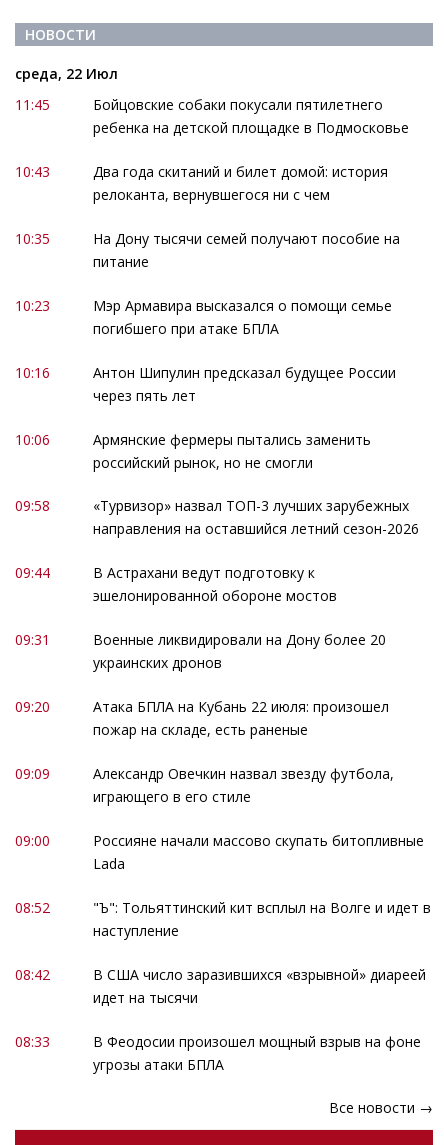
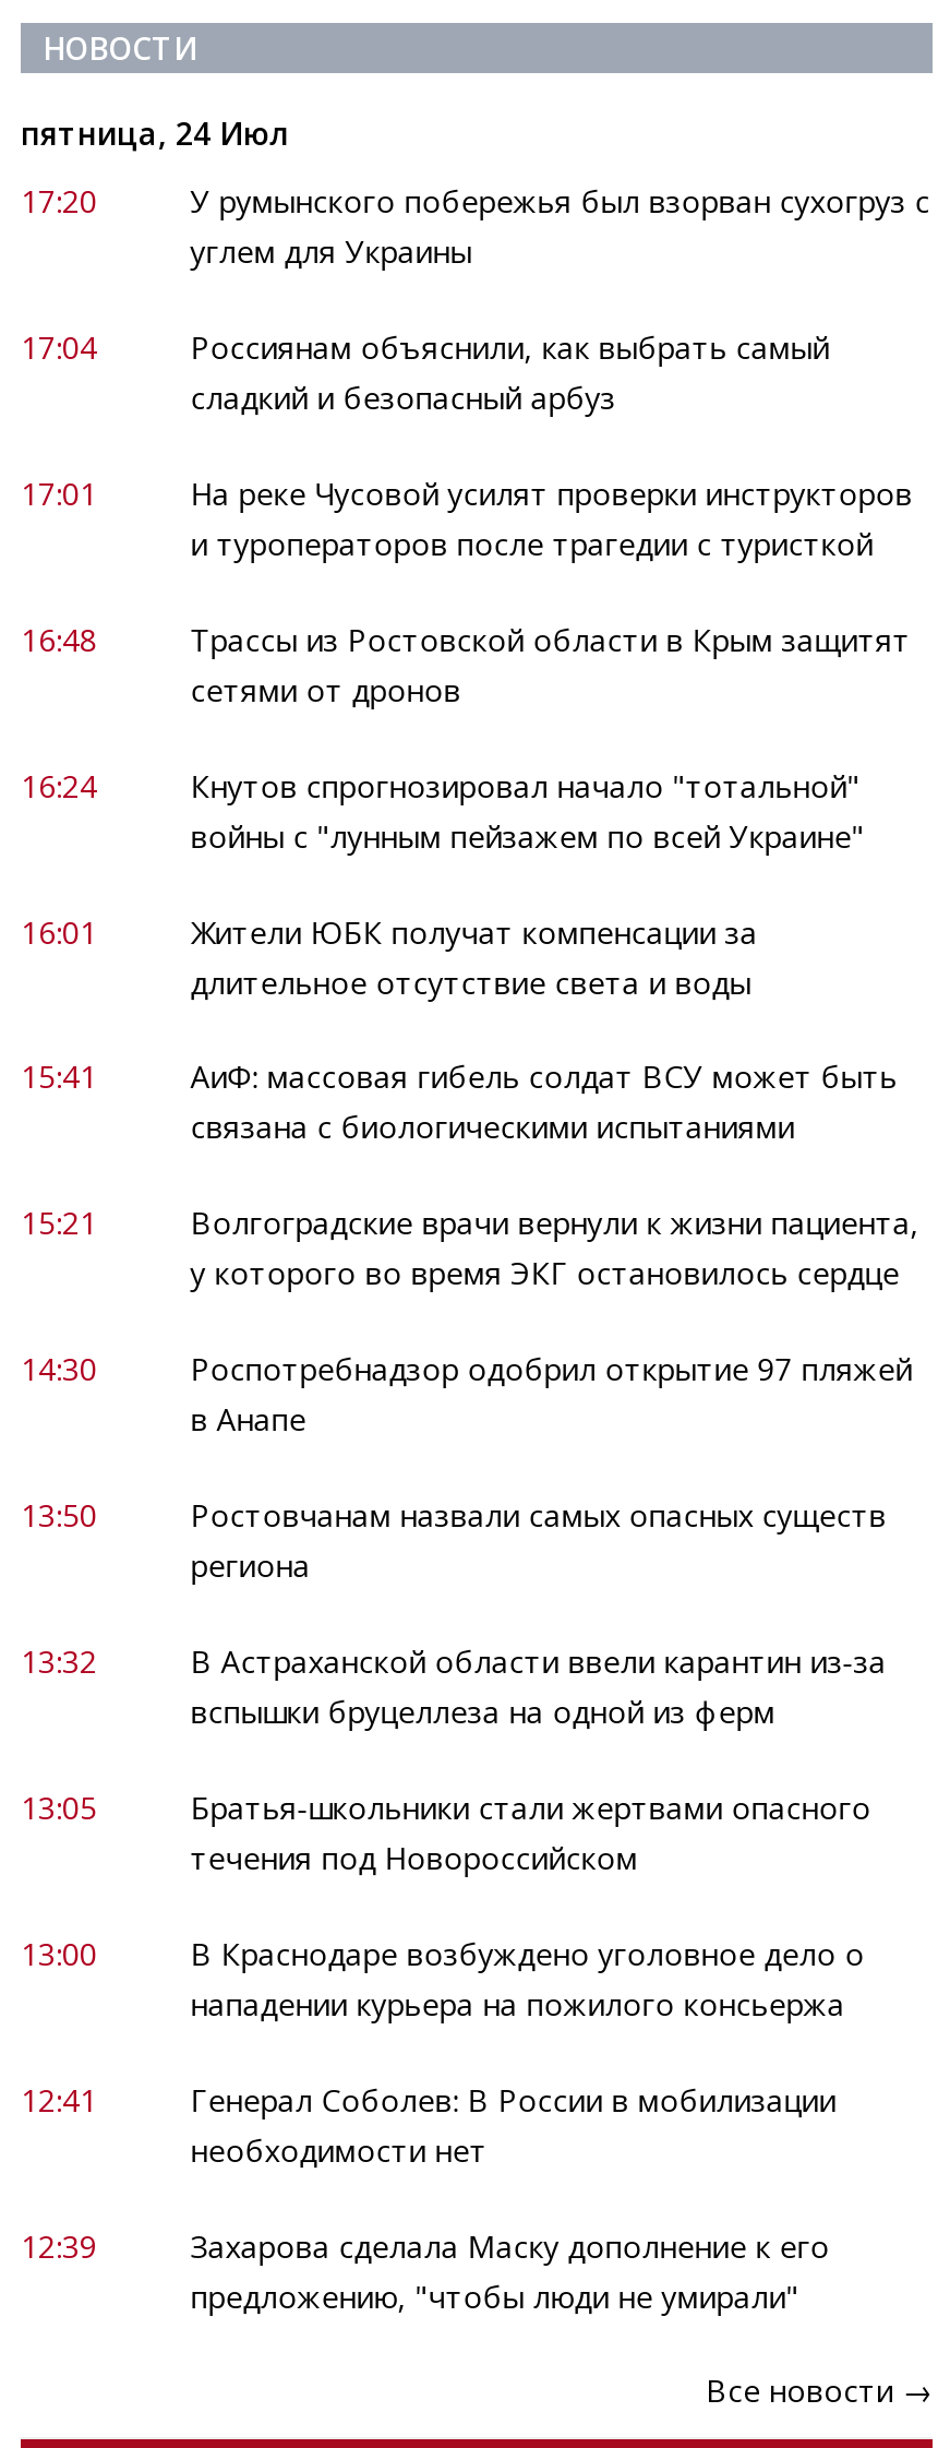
- среда, 22 Июл
+ пятница, 24 Июл

- 11:45
- Бойцовские собаки покусали пятилетнего
- ребенка на детской площадке в Подмосковье
+ 17:20
+ У румынского побережья был взорван сухогруз с
+ углем для Украины

- 10:43
- Два года скитаний и билет домой: история
- релоканта, вернувшегося ни с чем
+ 17:04
+ Россиянам объяснили, как выбрать самый
+ сладкий и безопасный арбуз

- 10:35
- На Дону тысячи семей получают пособие на
- питание
+ 17:01
+ На реке Чусовой усилят проверки инструкторов
+ и туроператоров после трагедии с туристкой

- 10:23
- Мэр Армавира высказался о помощи семье
- погибшего при атаке БПЛА
+ 16:48
+ Трассы из Ростовской области в Крым защитят
+ сетями от дронов

- 10:16
- Антон Шипулин предсказал будущее России
- через пять лет
+ 16:24
+ Кнутов спрогнозировал начало "тотальной"
+ войны с "лунным пейзажем по всей Украине"

- 10:06
- Армянские фермеры пытались заменить
- российский рынок, но не смогли
+ 16:01
+ Жители ЮБК получат компенсации за
+ длительное отсутствие света и воды

- 09:58
- «Турвизор» назвал ТОП-3 лучших зарубежных
- направления на оставшийся летний сезон-2026
+ 15:41
+ АиФ: массовая гибель солдат ВСУ может быть
+ связана с биологическими испытаниями

- 09:44
- В Астрахани ведут подготовку к
- эшелонированной обороне мостов
+ 15:21
+ Волгоградские врачи вернули к жизни пациента,
+ у которого во время ЭКГ остановилось сердце

- 09:31
- Военные ликвидировали на Дону более 20
- украинских дронов
+ 14:30
+ Роспотребнадзор одобрил открытие 97 пляжей
+ в Анапе

- 09:20
- Атака БПЛА на Кубань 22 июля: произошел
- пожар на складе, есть раненые
+ 13:50
+ Ростовчанам назвали самых опасных существ
+ региона

- 09:09
- Александр Овечкин назвал звезду футбола,
- играющего в его стиле
+ 13:32
+ В Астраханской области ввели карантин из-за
+ вспышки бруцеллеза на одной из ферм

- 09:00
- Россияне начали массово скупать битопливные
- Lada
+ 13:05
+ Братья-школьники стали жертвами опасного
+ течения под Новороссийском

- 08:52
- "Ъ": Тольяттинский кит всплыл на Волге и идет в
- наступление
+ 13:00
+ В Краснодаре возбуждено уголовное дело о
+ нападении курьера на пожилого консьержа

- 08:42
- В США число заразившихся «взрывной» диареей
- идет на тысячи
+ 12:41
+ Генерал Соболев: В России в мобилизации
+ необходимости нет

- 08:33
- В Феодосии произошел мощный взрыв на фоне
- угрозы атаки БПЛА
+ 12:39
+ Захарова сделала Маску дополнение к его
+ предложению, "чтобы люди не умирали"
